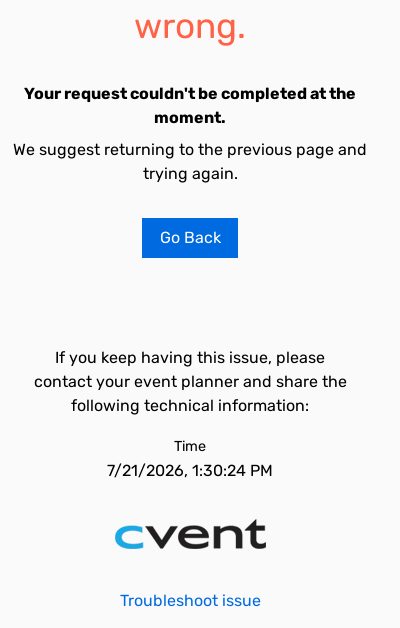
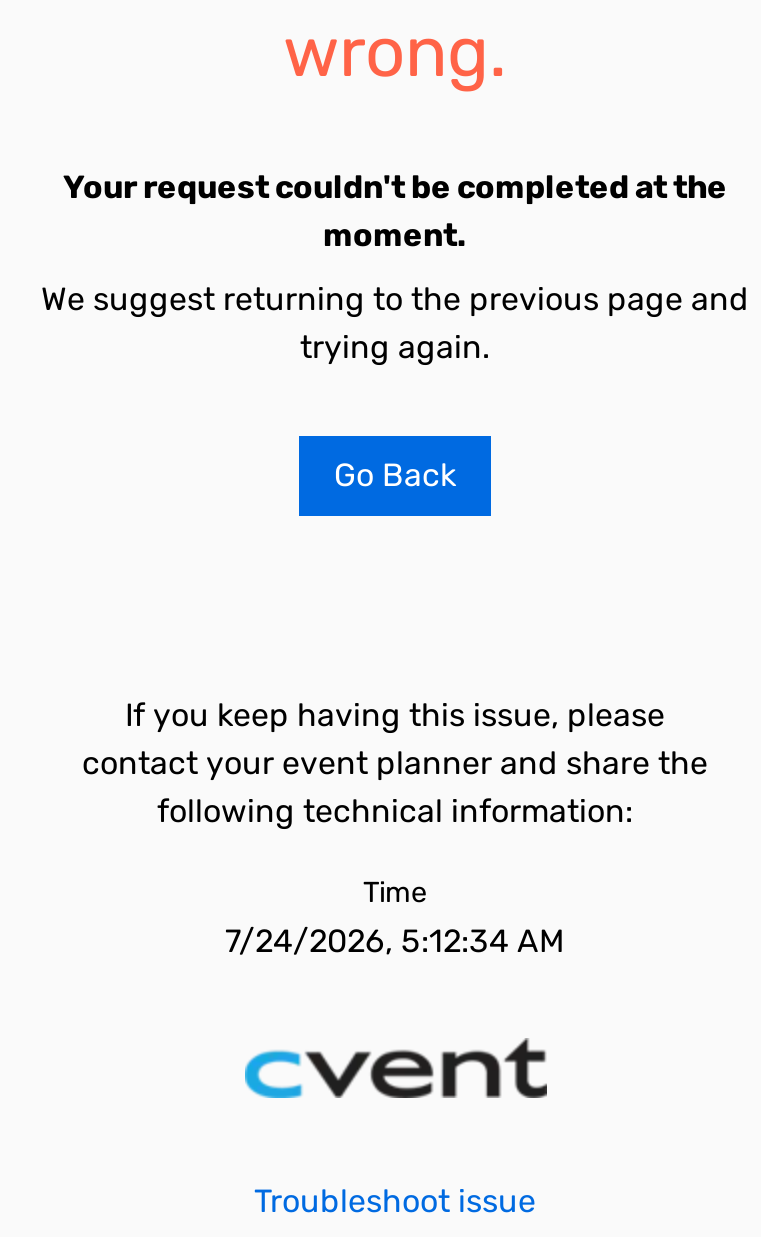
- 7/21/2026, 1:30:24 PM
+ 7/24/2026, 5:12:34 AM
